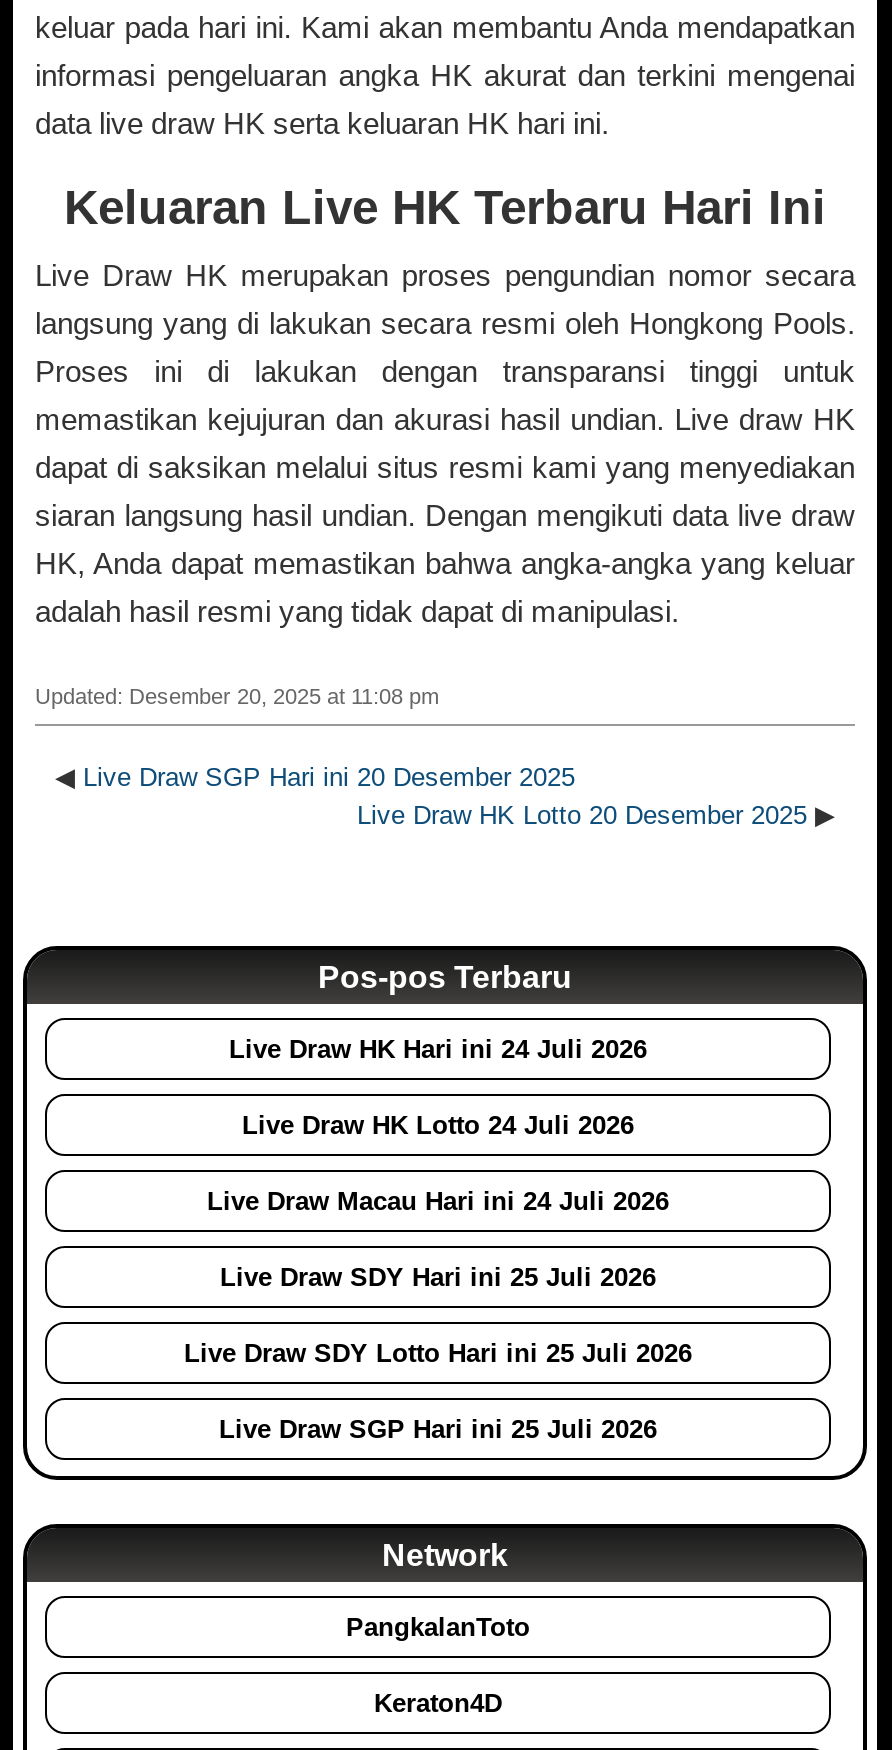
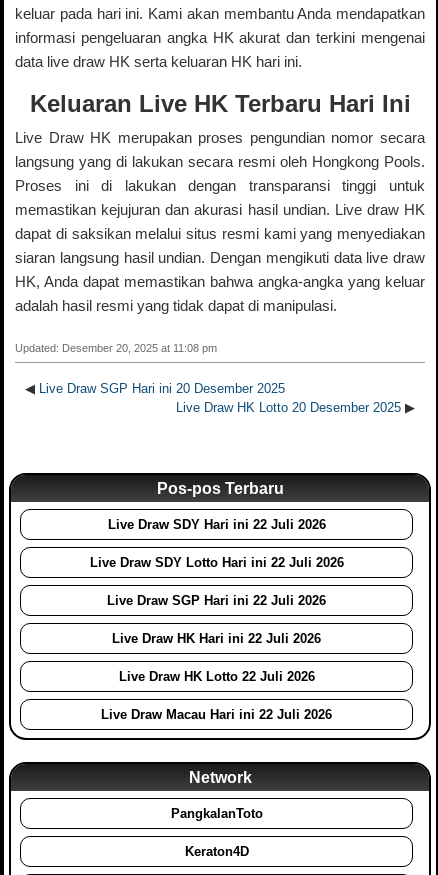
- Live Draw HK Hari ini 24 Juli 2026
+ Live Draw SDY Hari ini 22 Juli 2026

- Live Draw HK Lotto 24 Juli 2026
+ Live Draw SDY Lotto Hari ini 22 Juli 2026

- Live Draw Macau Hari ini 24 Juli 2026
+ Live Draw SGP Hari ini 22 Juli 2026

- Live Draw SDY Hari ini 25 Juli 2026
+ Live Draw HK Hari ini 22 Juli 2026

- Live Draw SDY Lotto Hari ini 25 Juli 2026
+ Live Draw HK Lotto 22 Juli 2026

- Live Draw SGP Hari ini 25 Juli 2026
+ Live Draw Macau Hari ini 22 Juli 2026
